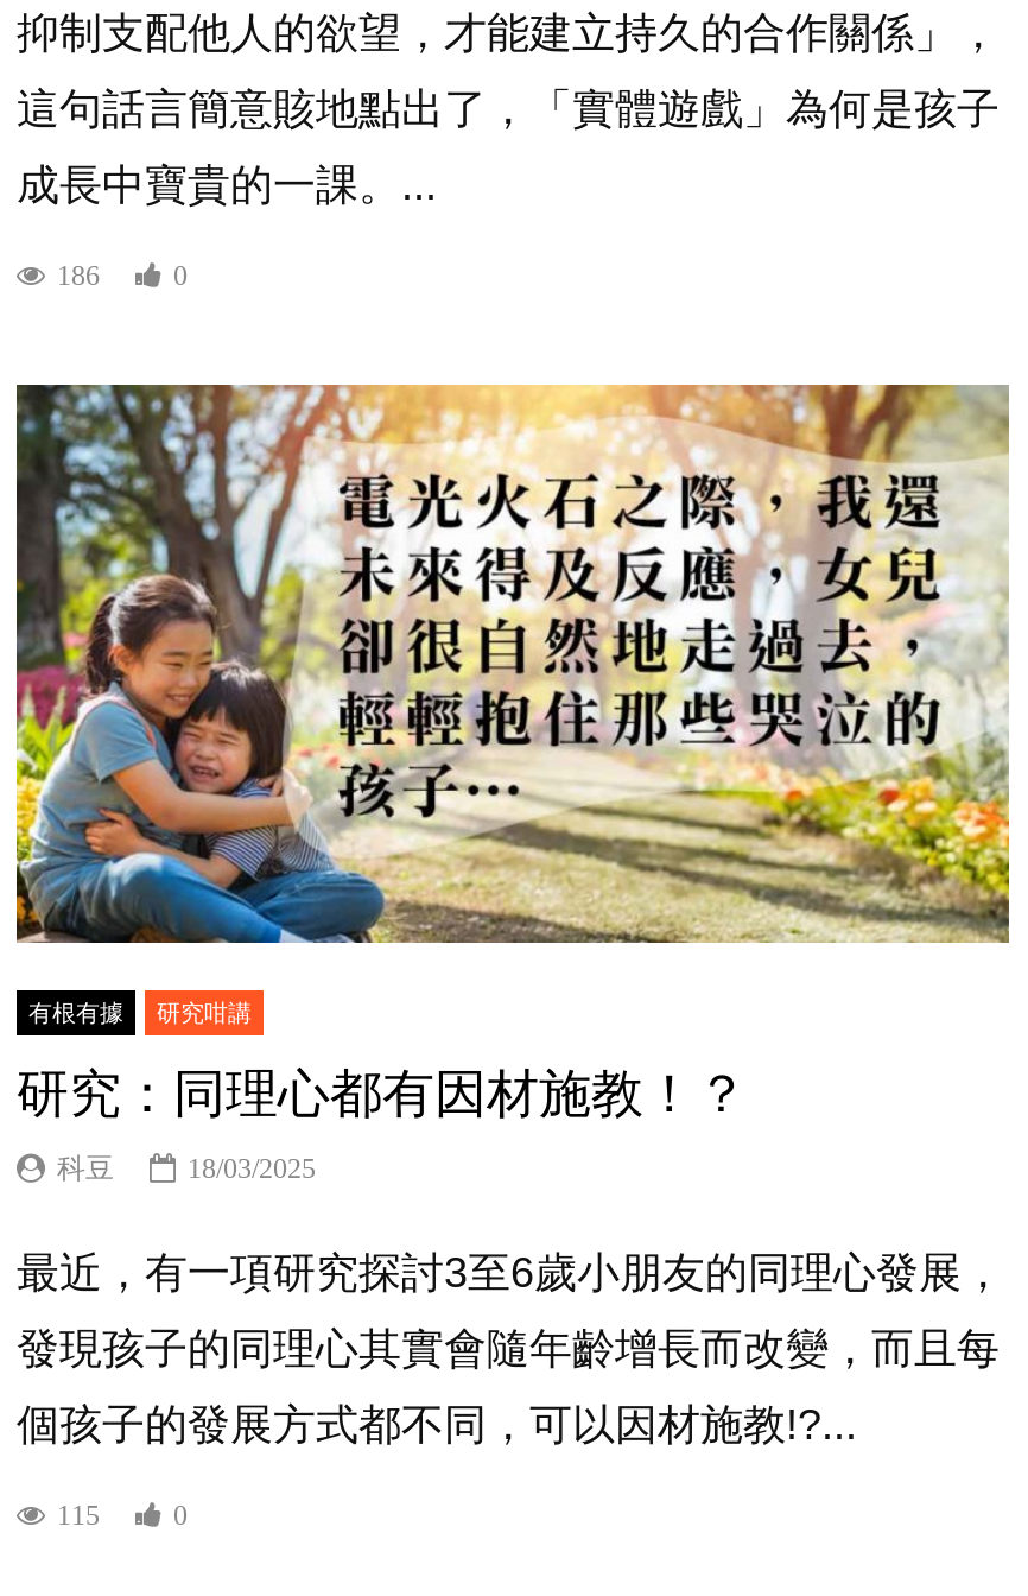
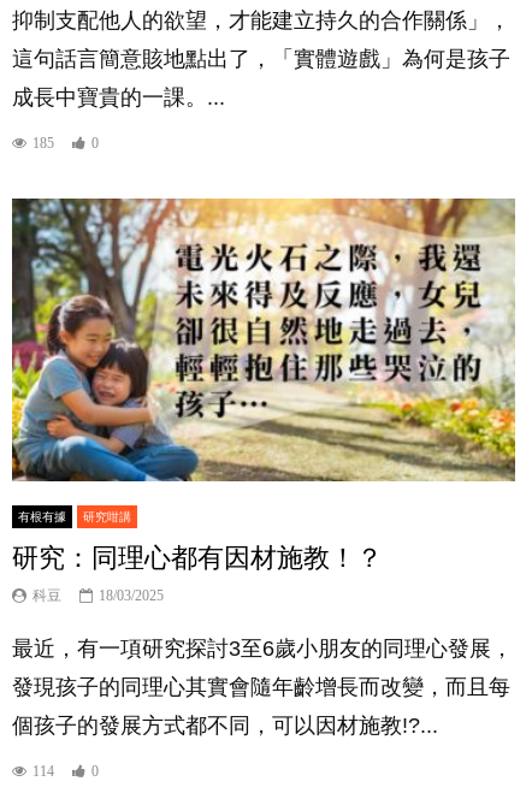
- 186
+ 185

- 115
+ 114
